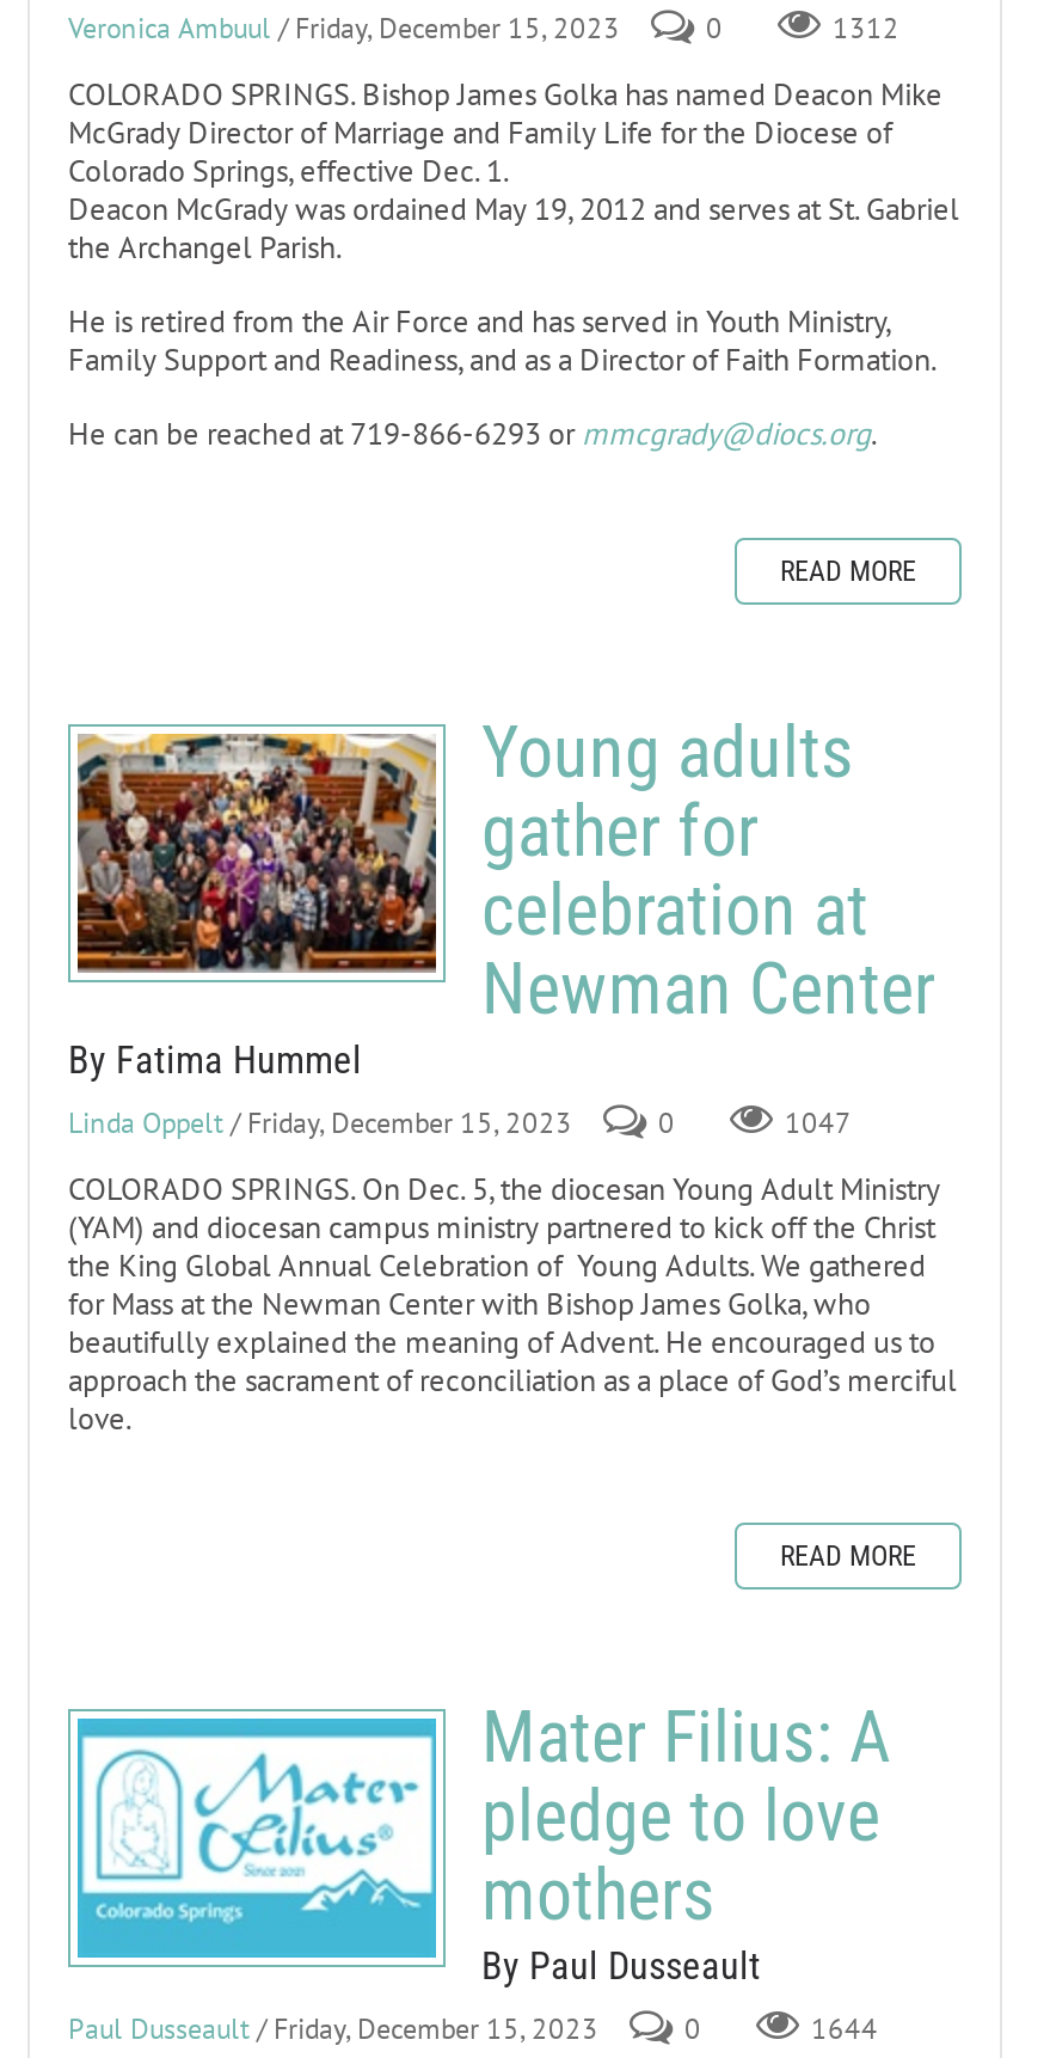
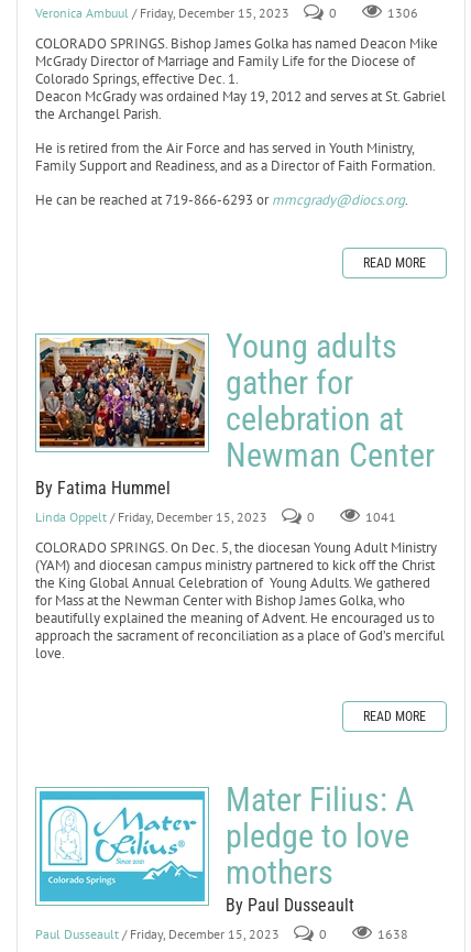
- 1312
+ 1306

- 1047
+ 1041

- 1644
+ 1638
